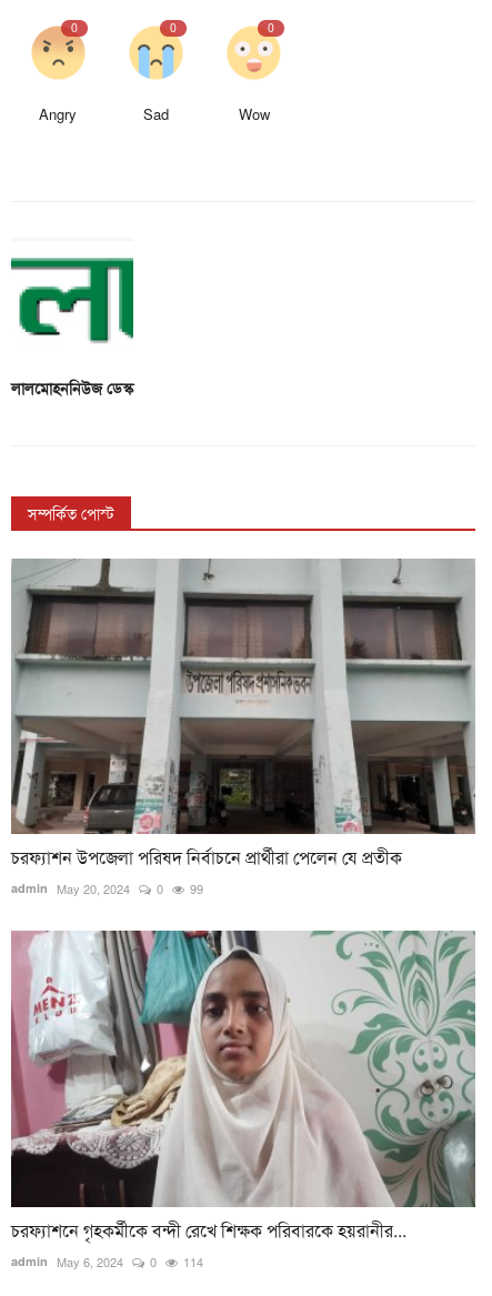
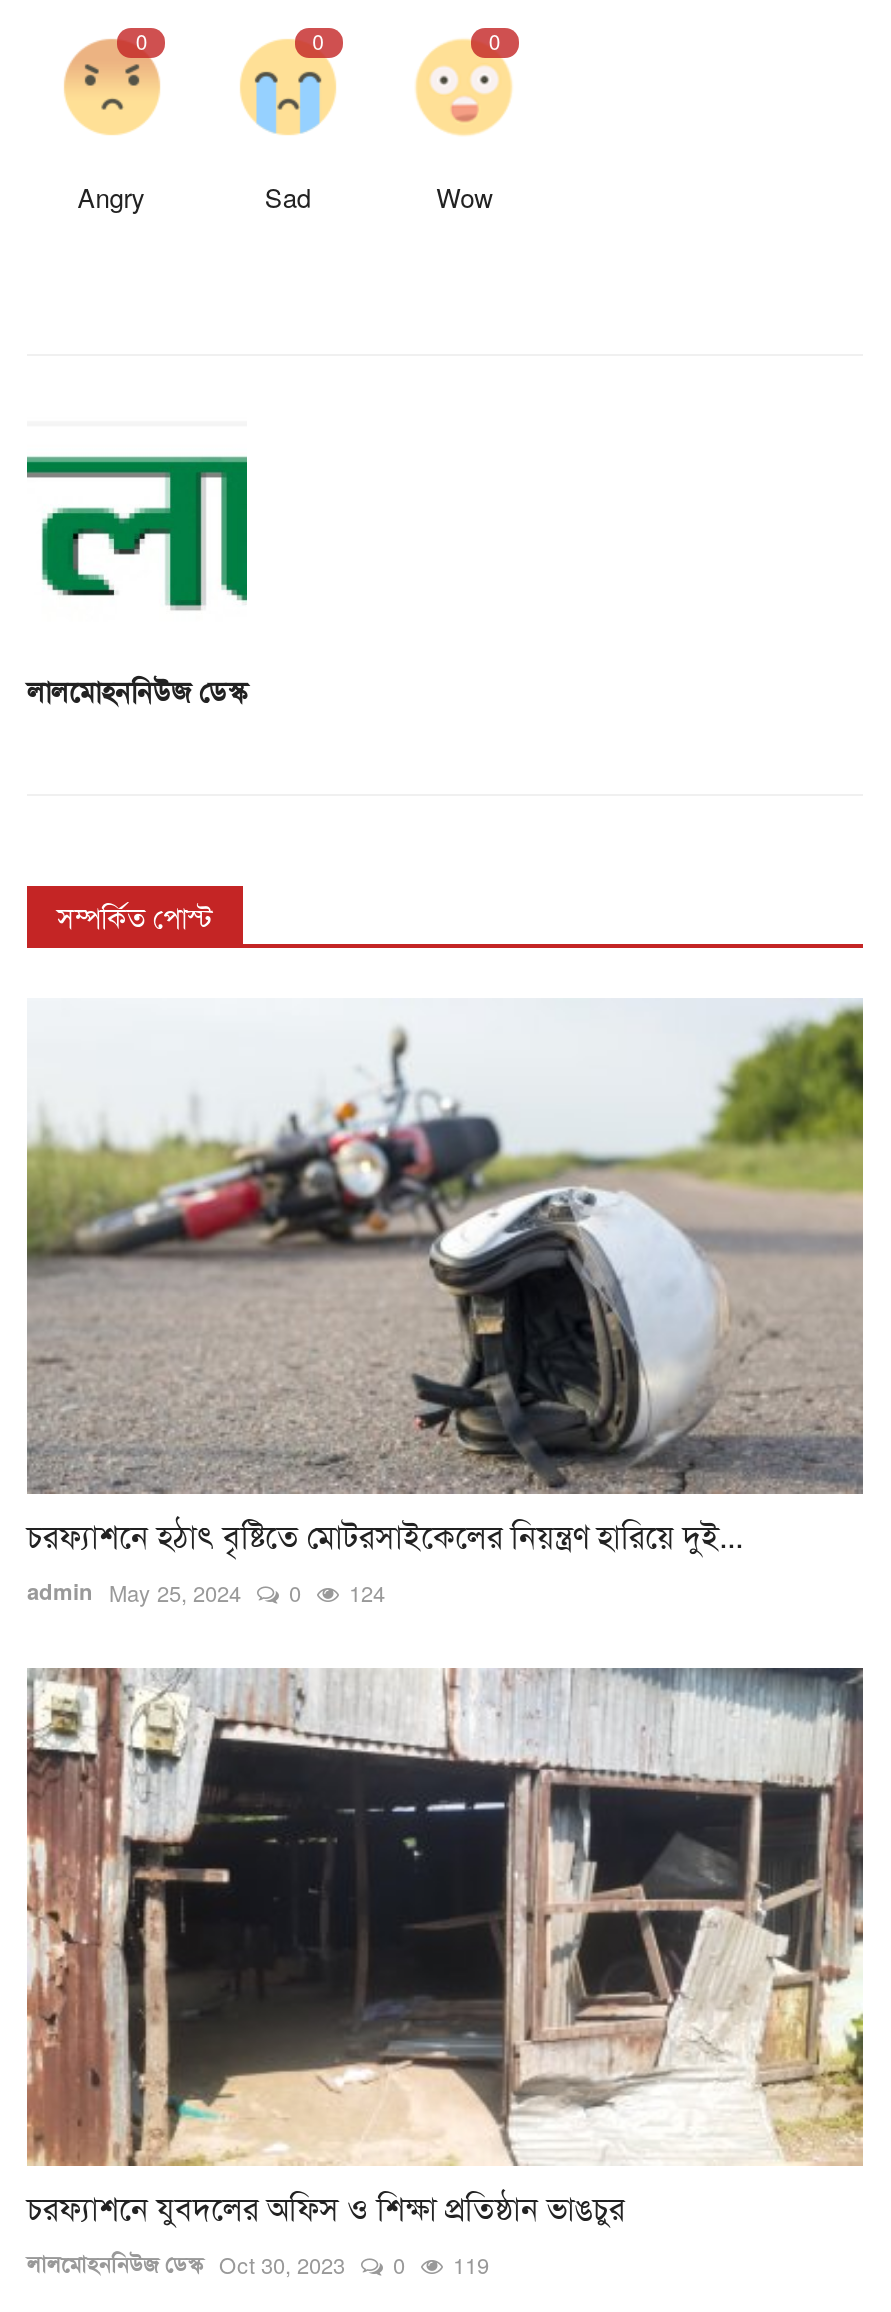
- [image]
- চরফ্যাশন উপজেলা পরিষদ নির্বাচনে প্রার্থীরা পেলেন যে প্রতীক
- admin May 20, 2024
+ [image]
+ চরফ্যাশনে হঠাৎ বৃষ্টিতে মোটরসাইকেলের নিয়ন্ত্রণ হারিয়ে দুই...
+ admin May 25, 2024

- 99
+ 124

- [image]
- চরফ্যাশনে গৃহকর্মীকে বন্দী রেখে শিক্ষক পরিবারকে হয়রানীর...
- admin May 6, 2024
+ [image]
+ চরফ্যাশনে যুবদলের অফিস ও শিক্ষা প্রতিষ্ঠান ভাঙচুর
+ লালমোহননিউজ ডেস্ক Oct 30, 2023

- 114
+ 119
